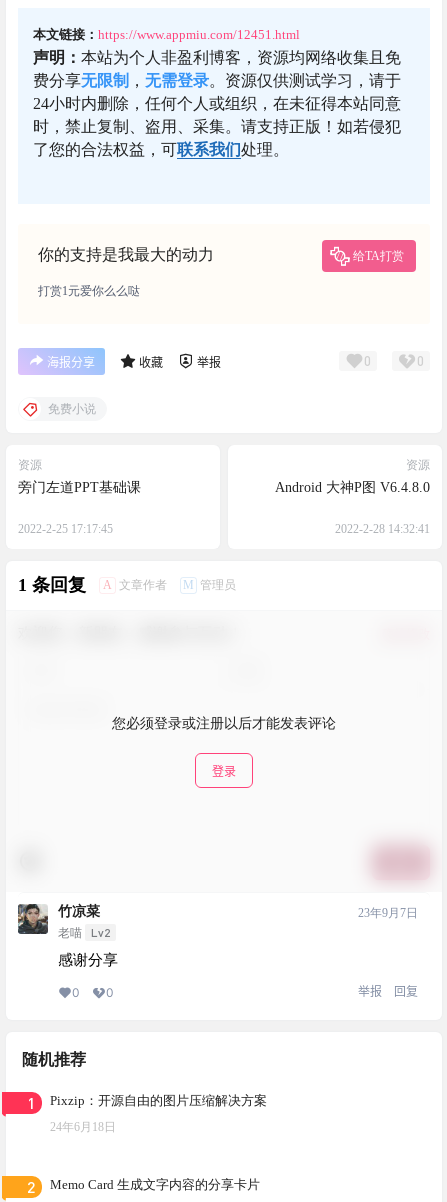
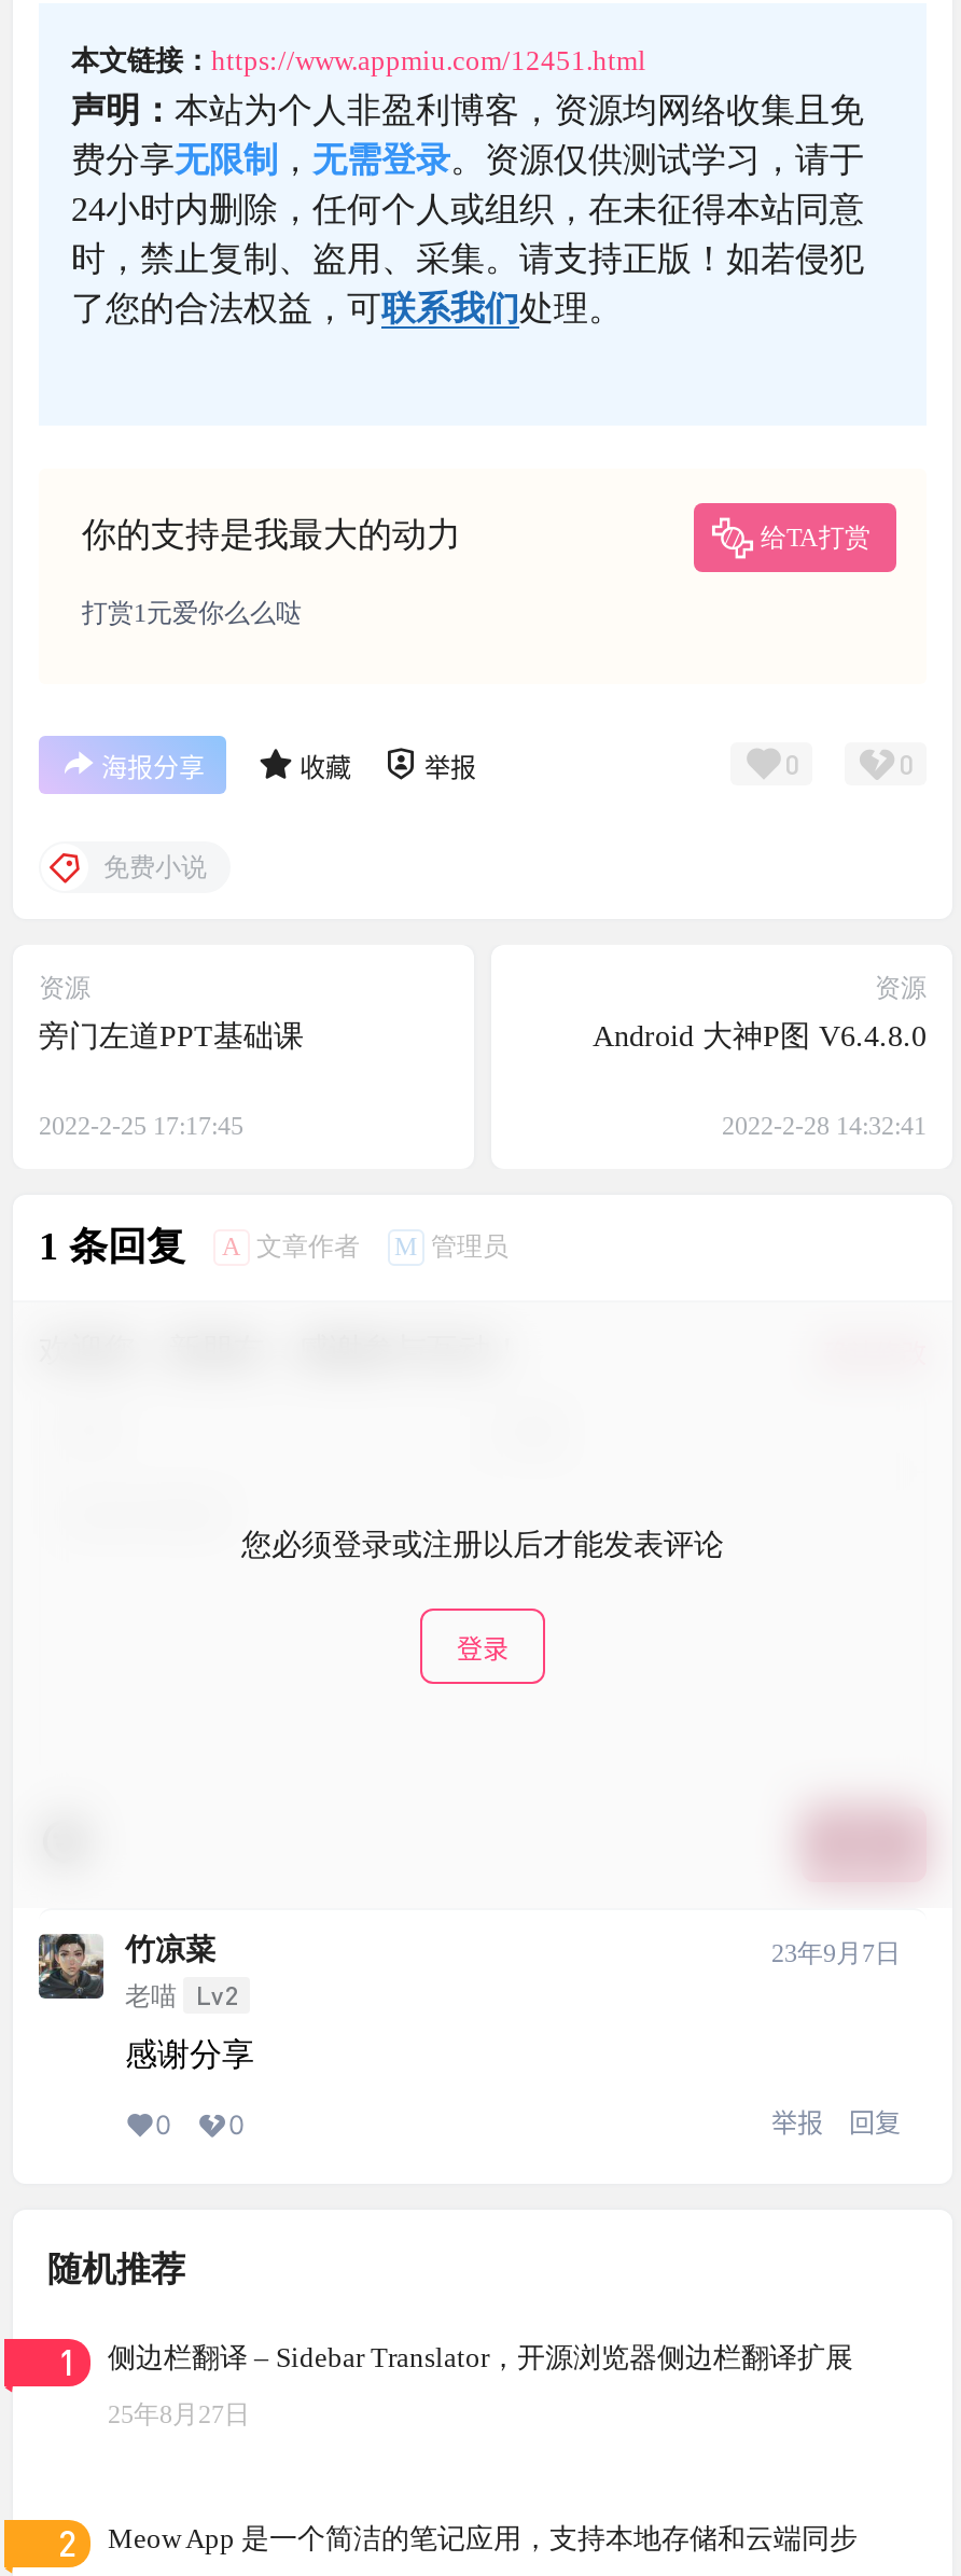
- Pixzip：开源自由的图片压缩解决方案
+ 侧边栏翻译 – Sidebar Translator，开源浏览器侧边栏翻译扩展

- 24年6月18日
+ 25年8月27日

- Memo Card 生成文字内容的分享卡片
+ Meow App 是一个简洁的笔记应用，支持本地存储和云端同步
